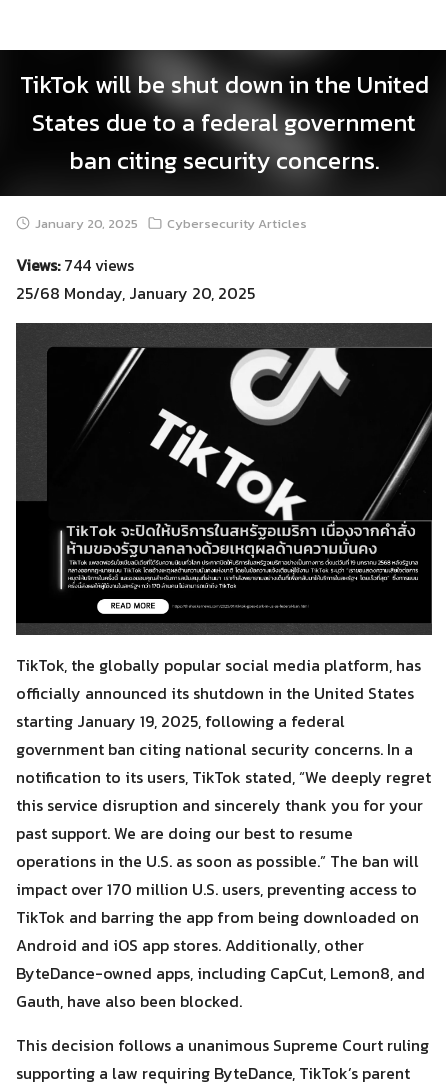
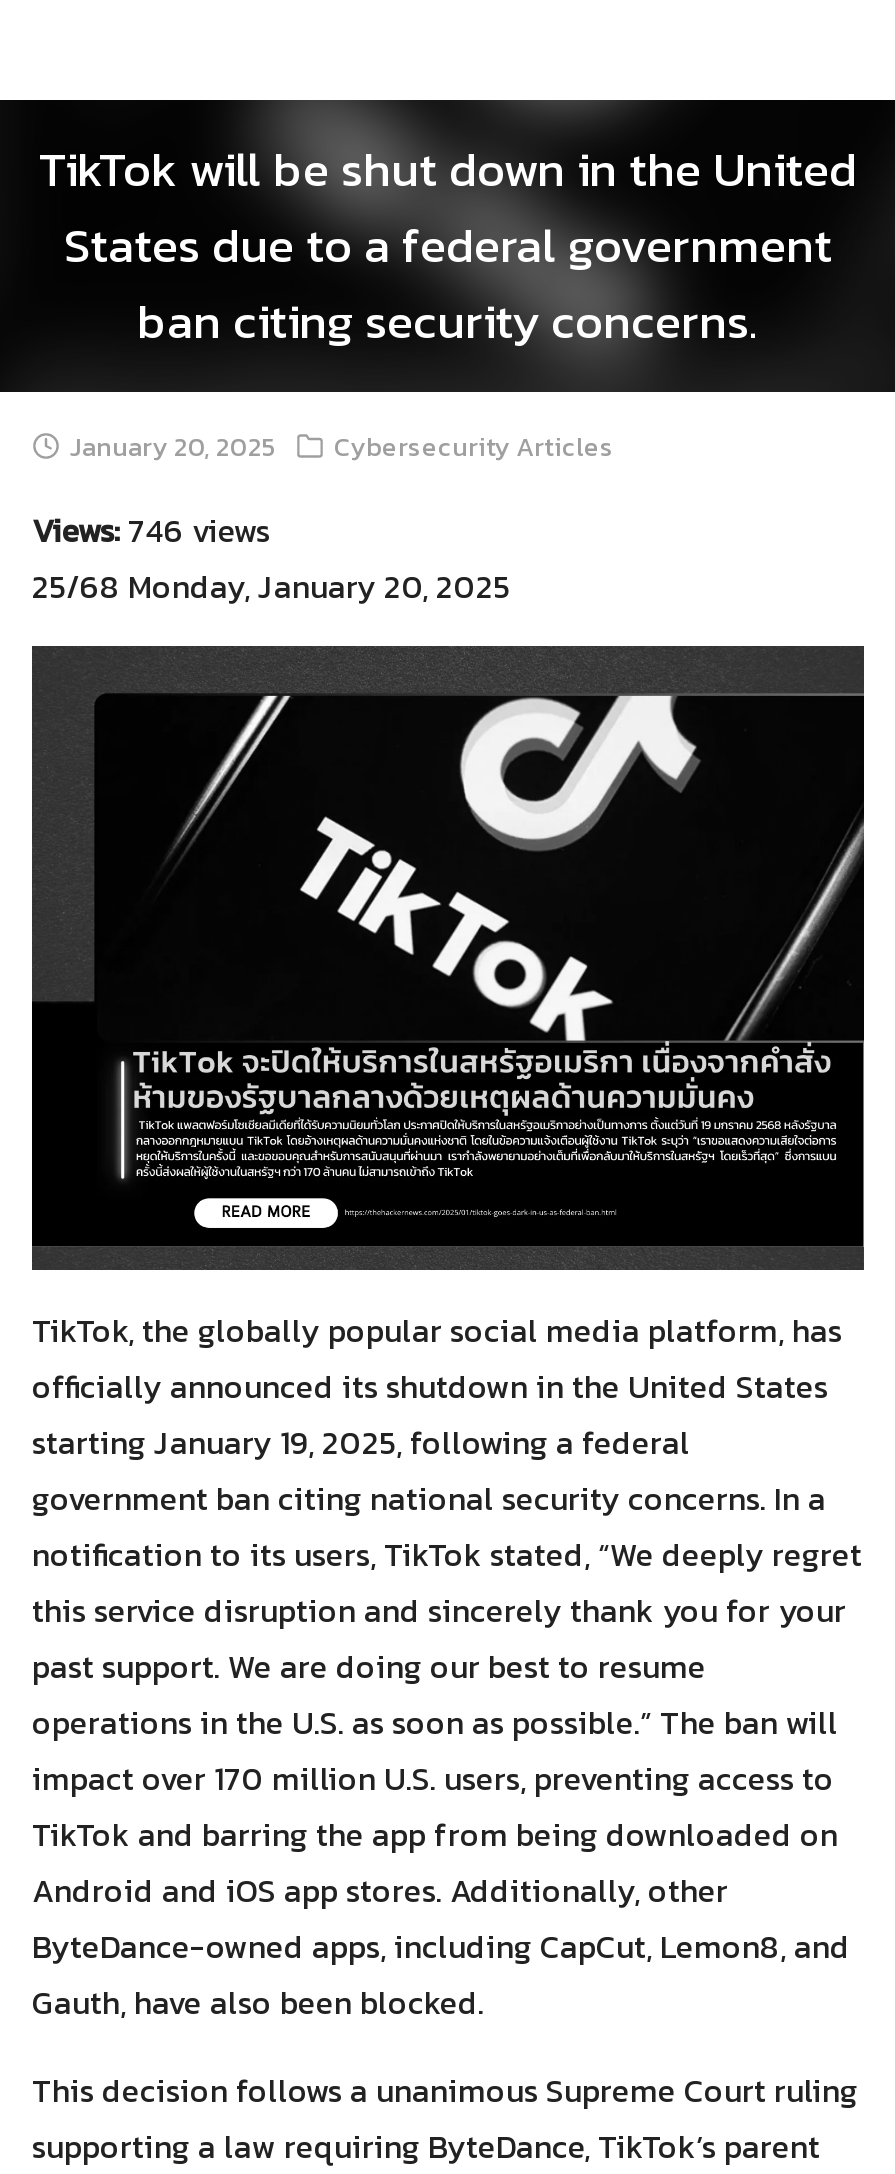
- Views: 744 views
+ Views: 746 views
